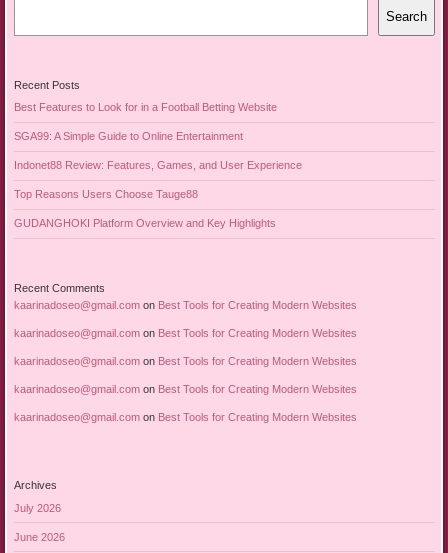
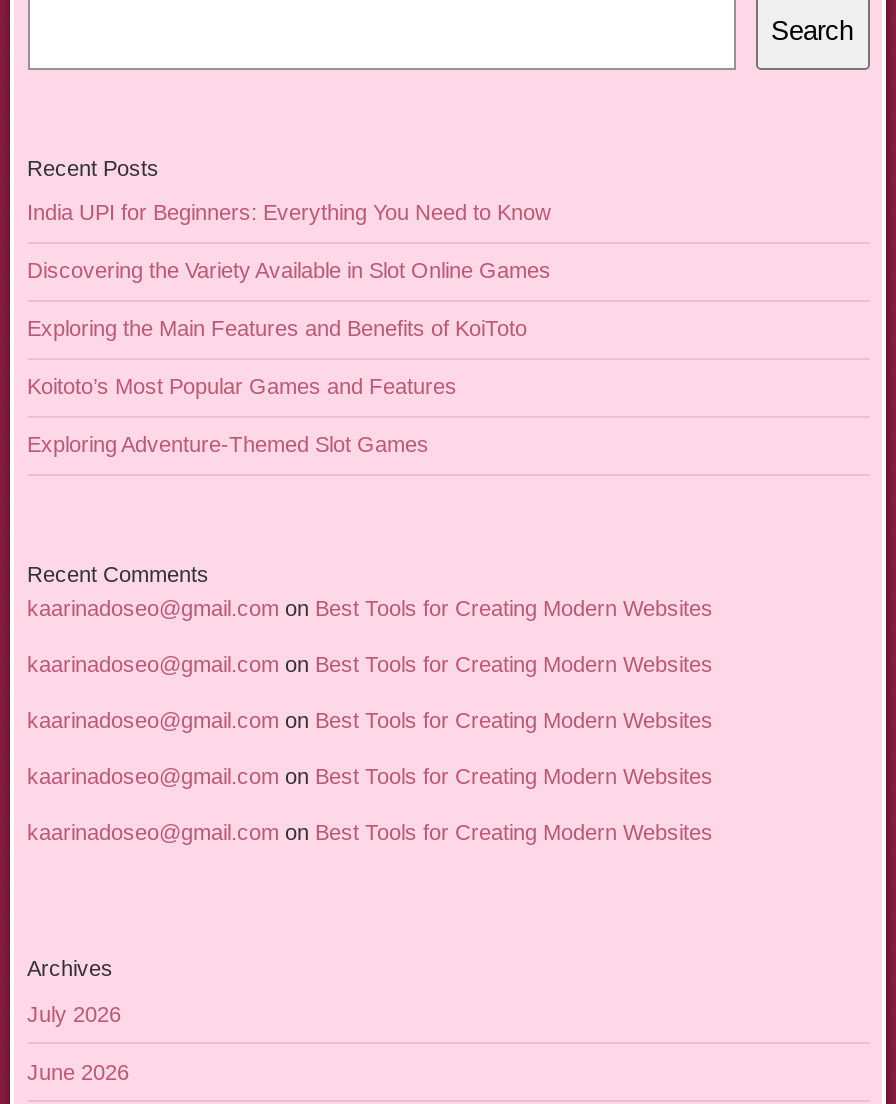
- Best Features to Look for in a Football Betting Website
+ India UPI for Beginners: Everything You Need to Know

- SGA99: A Simple Guide to Online Entertainment
+ Discovering the Variety Available in Slot Online Games

- Indonet88 Review: Features, Games, and User Experience
+ Exploring the Main Features and Benefits of KoiToto

- Top Reasons Users Choose Tauge88
+ Koitoto’s Most Popular Games and Features

- GUDANGHOKI Platform Overview and Key Highlights
+ Exploring Adventure-Themed Slot Games
